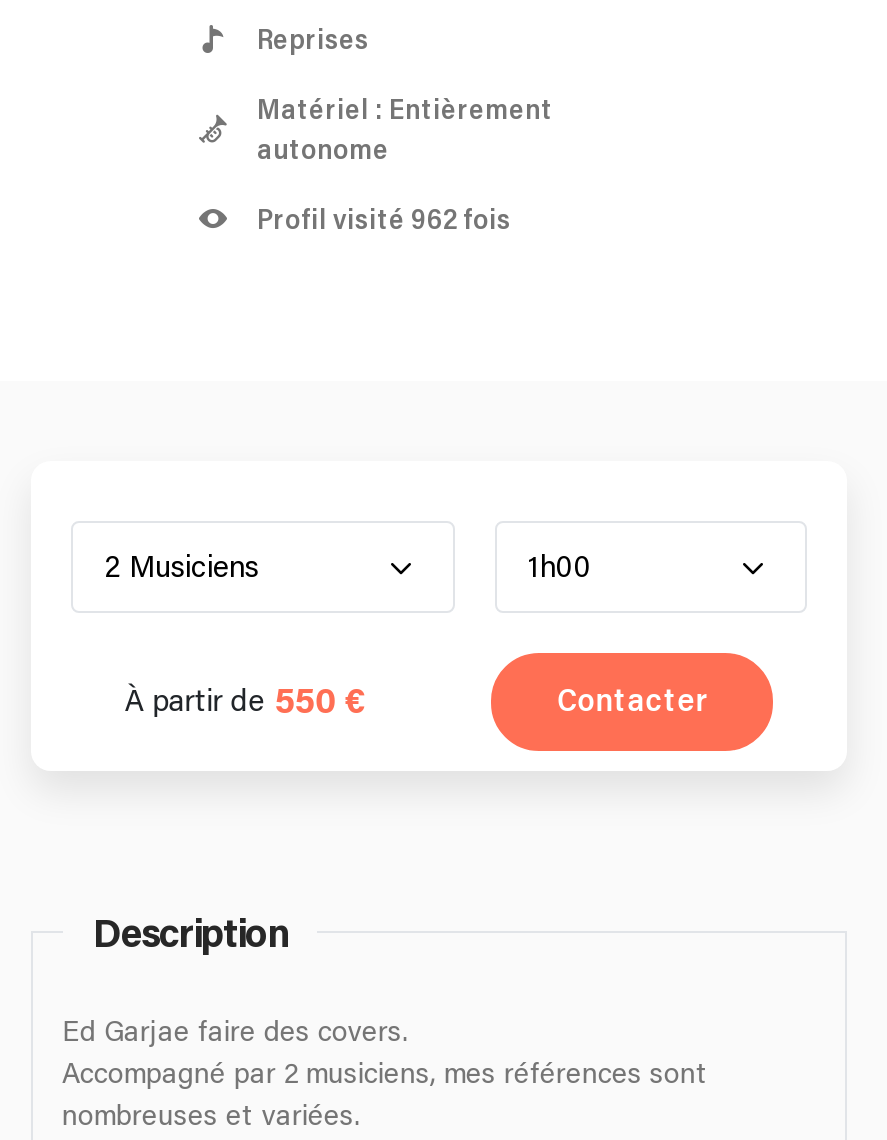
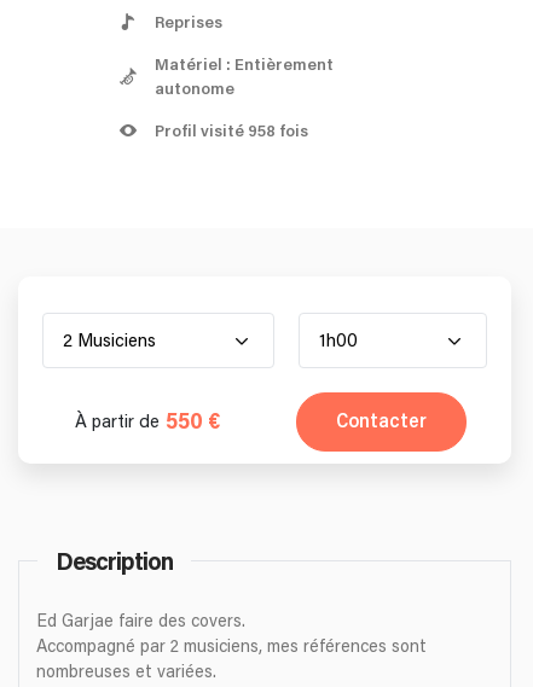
- Profil visité 962 fois
+ Profil visité 958 fois
